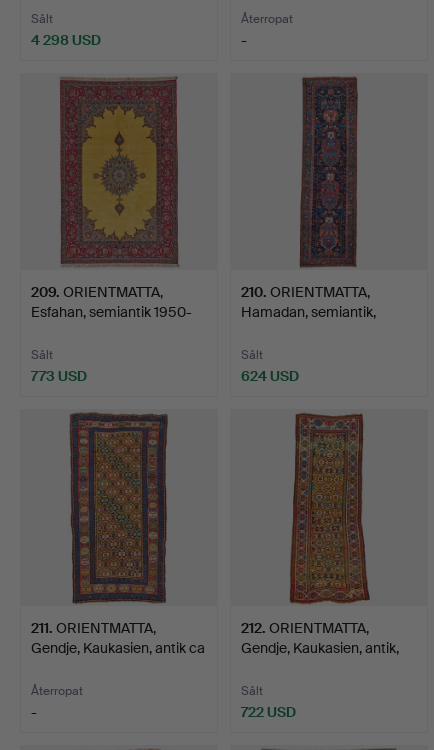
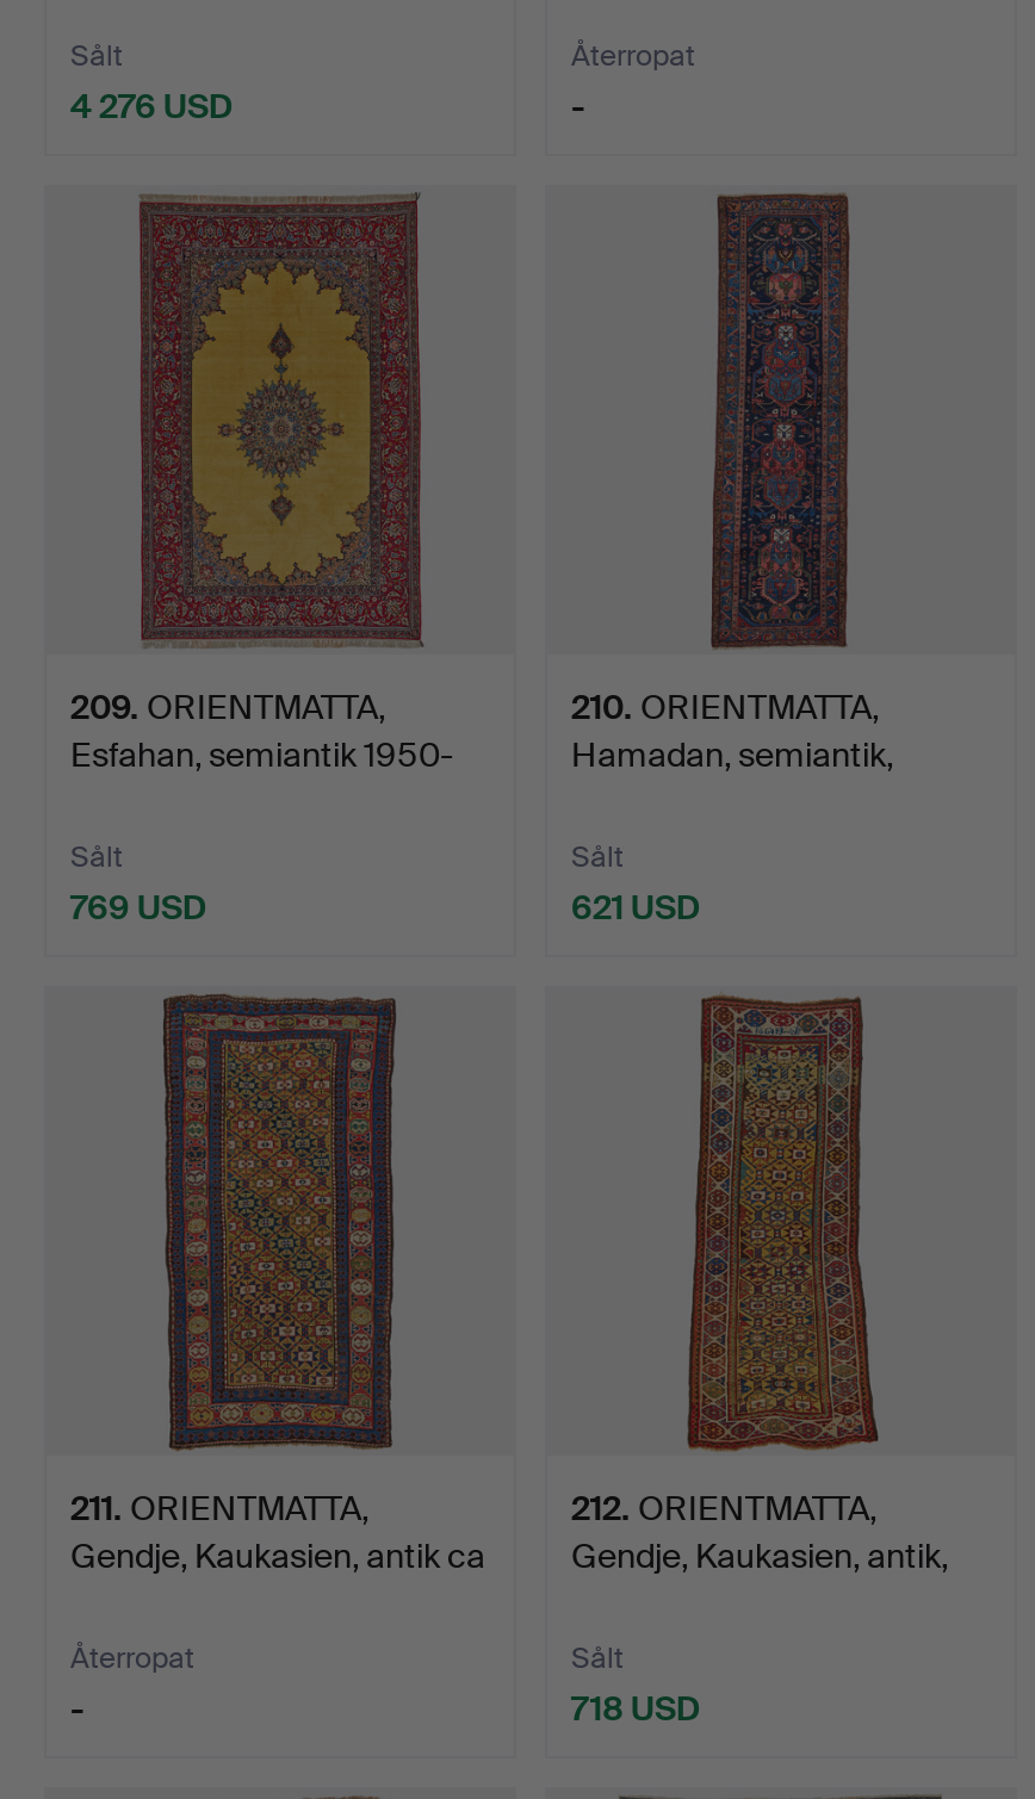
- 4 298 USD
+ 4 276 USD

- 773 USD
+ 769 USD

- 624 USD
+ 621 USD

- 722 USD
+ 718 USD
